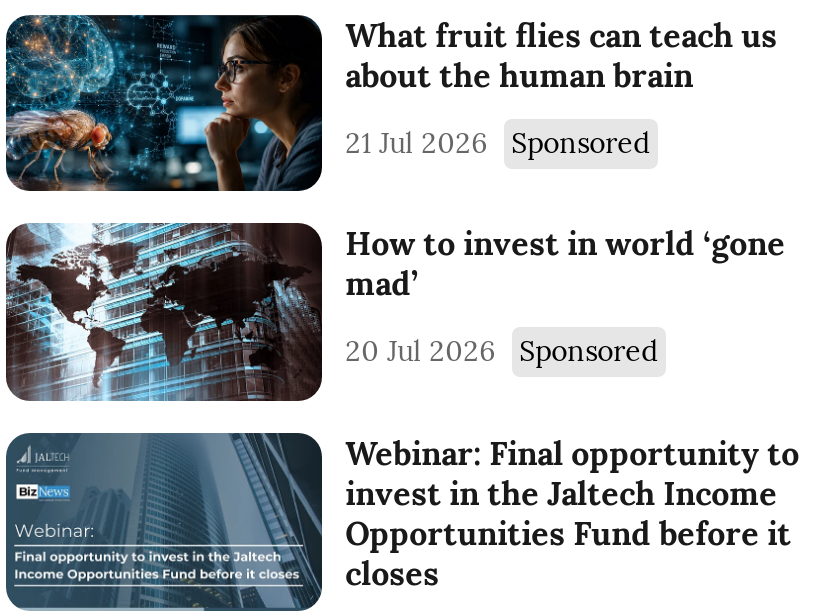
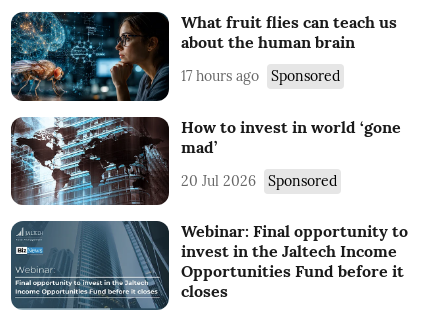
- 21 Jul 2026 Sponsored
+ 17 hours ago Sponsored
